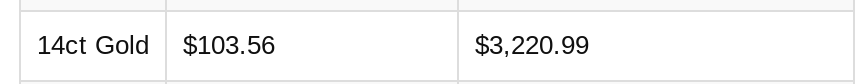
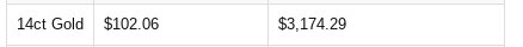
- 14ct Gold $103.56
+ 14ct Gold $102.06

- $3,220.99
+ $3,174.29
